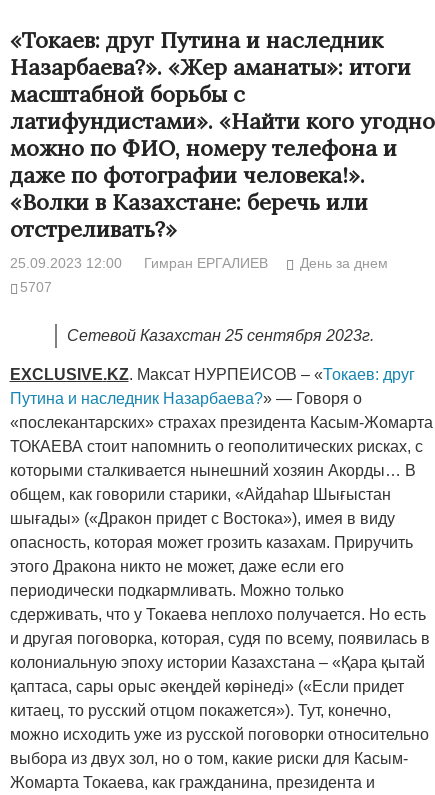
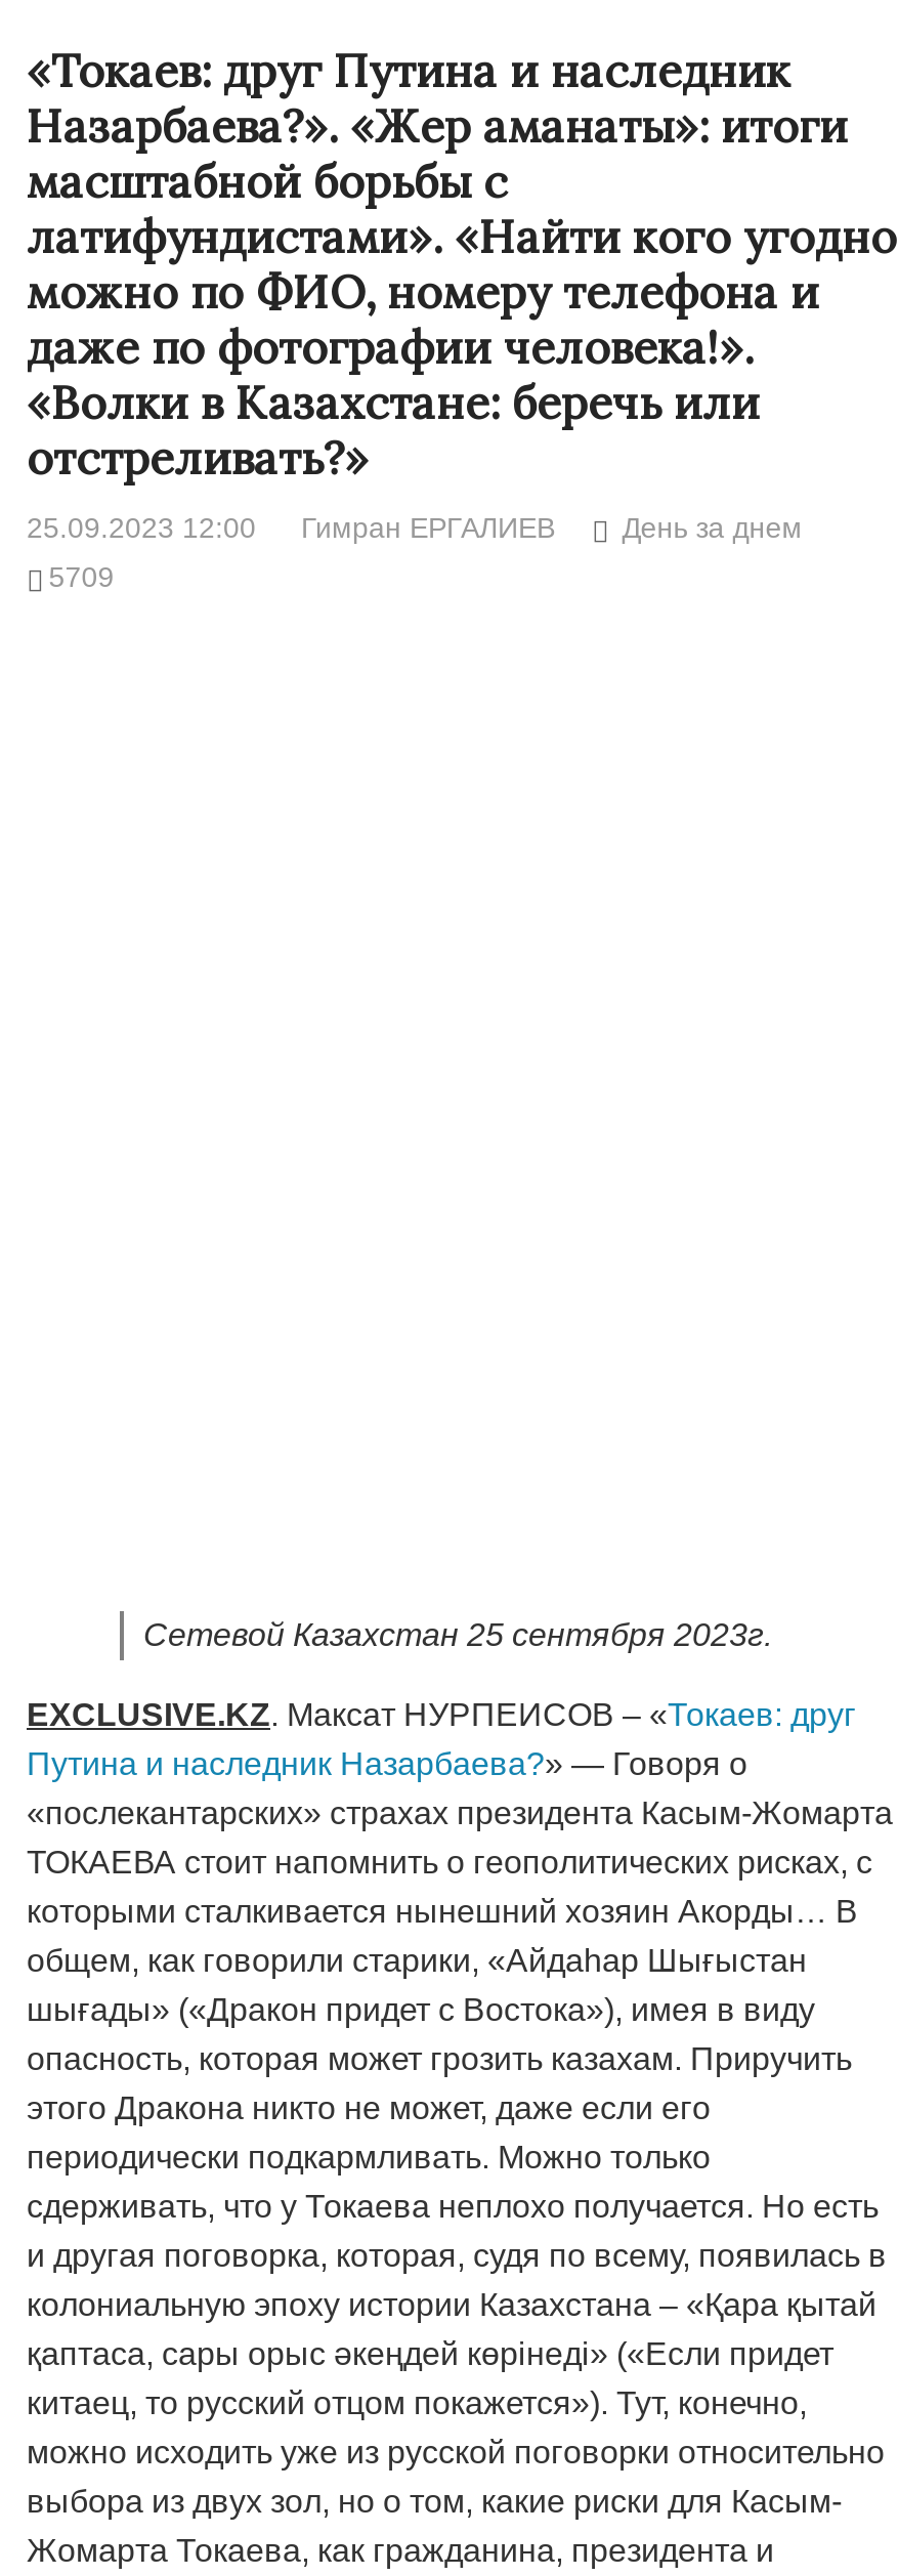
- 5707
+ 5709
